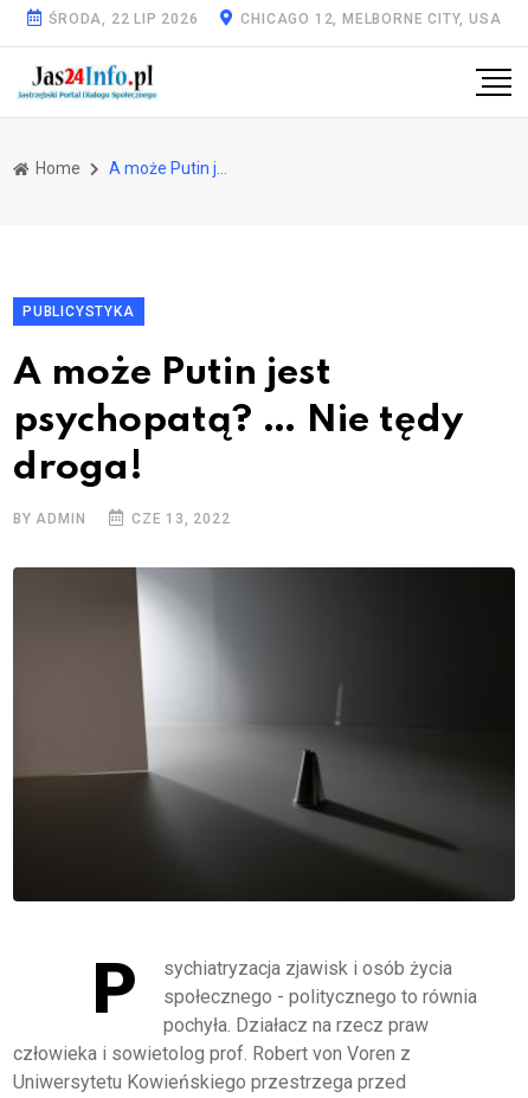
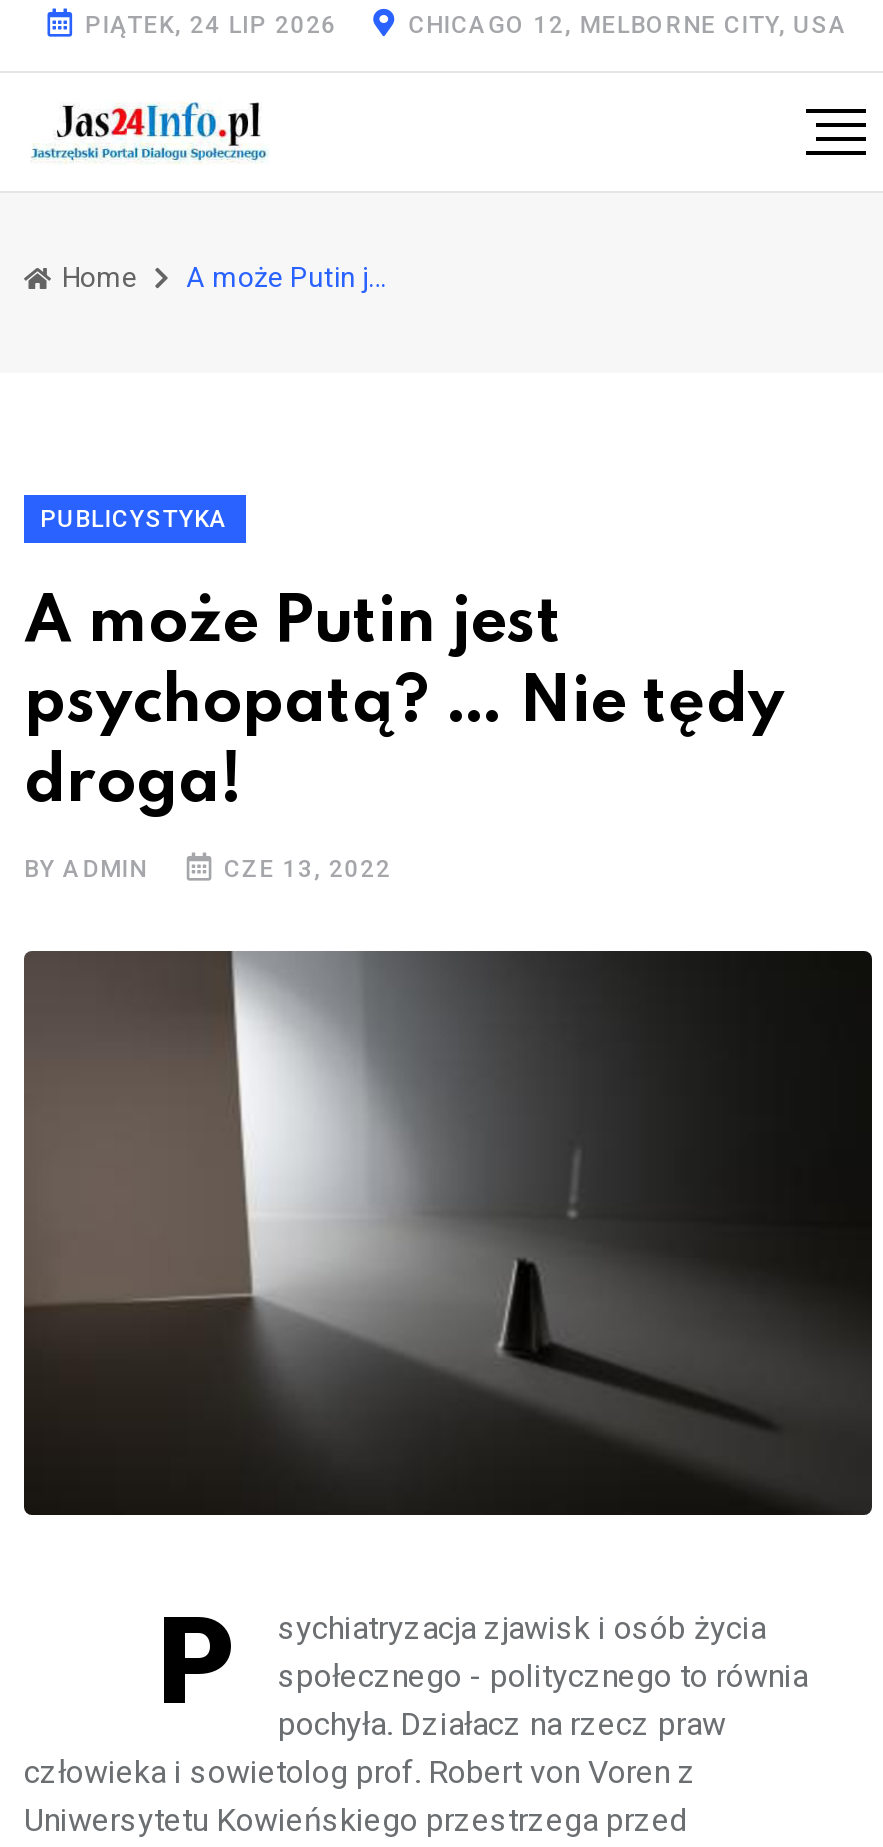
- ŚRODA, 22 LIP 2026
+ PIĄTEK, 24 LIP 2026
